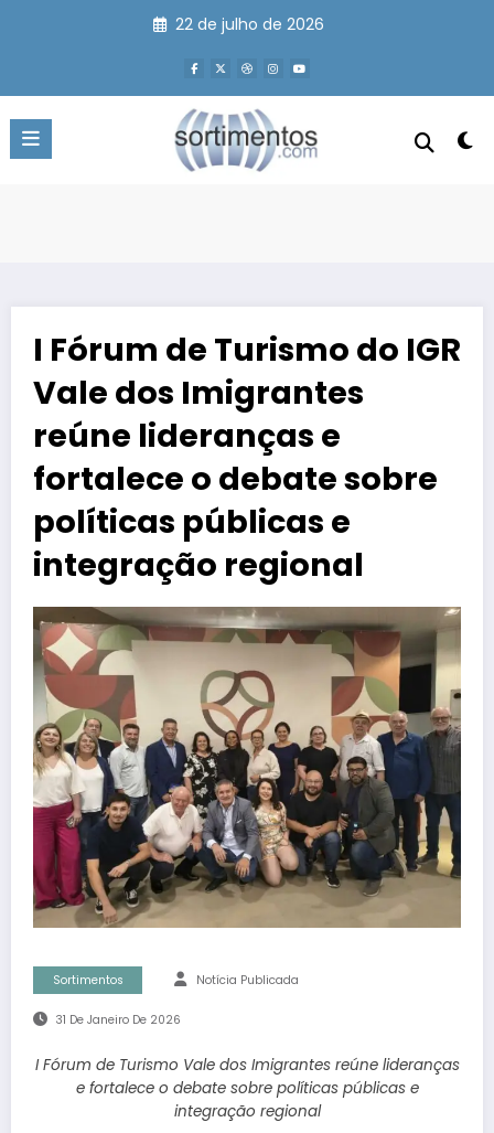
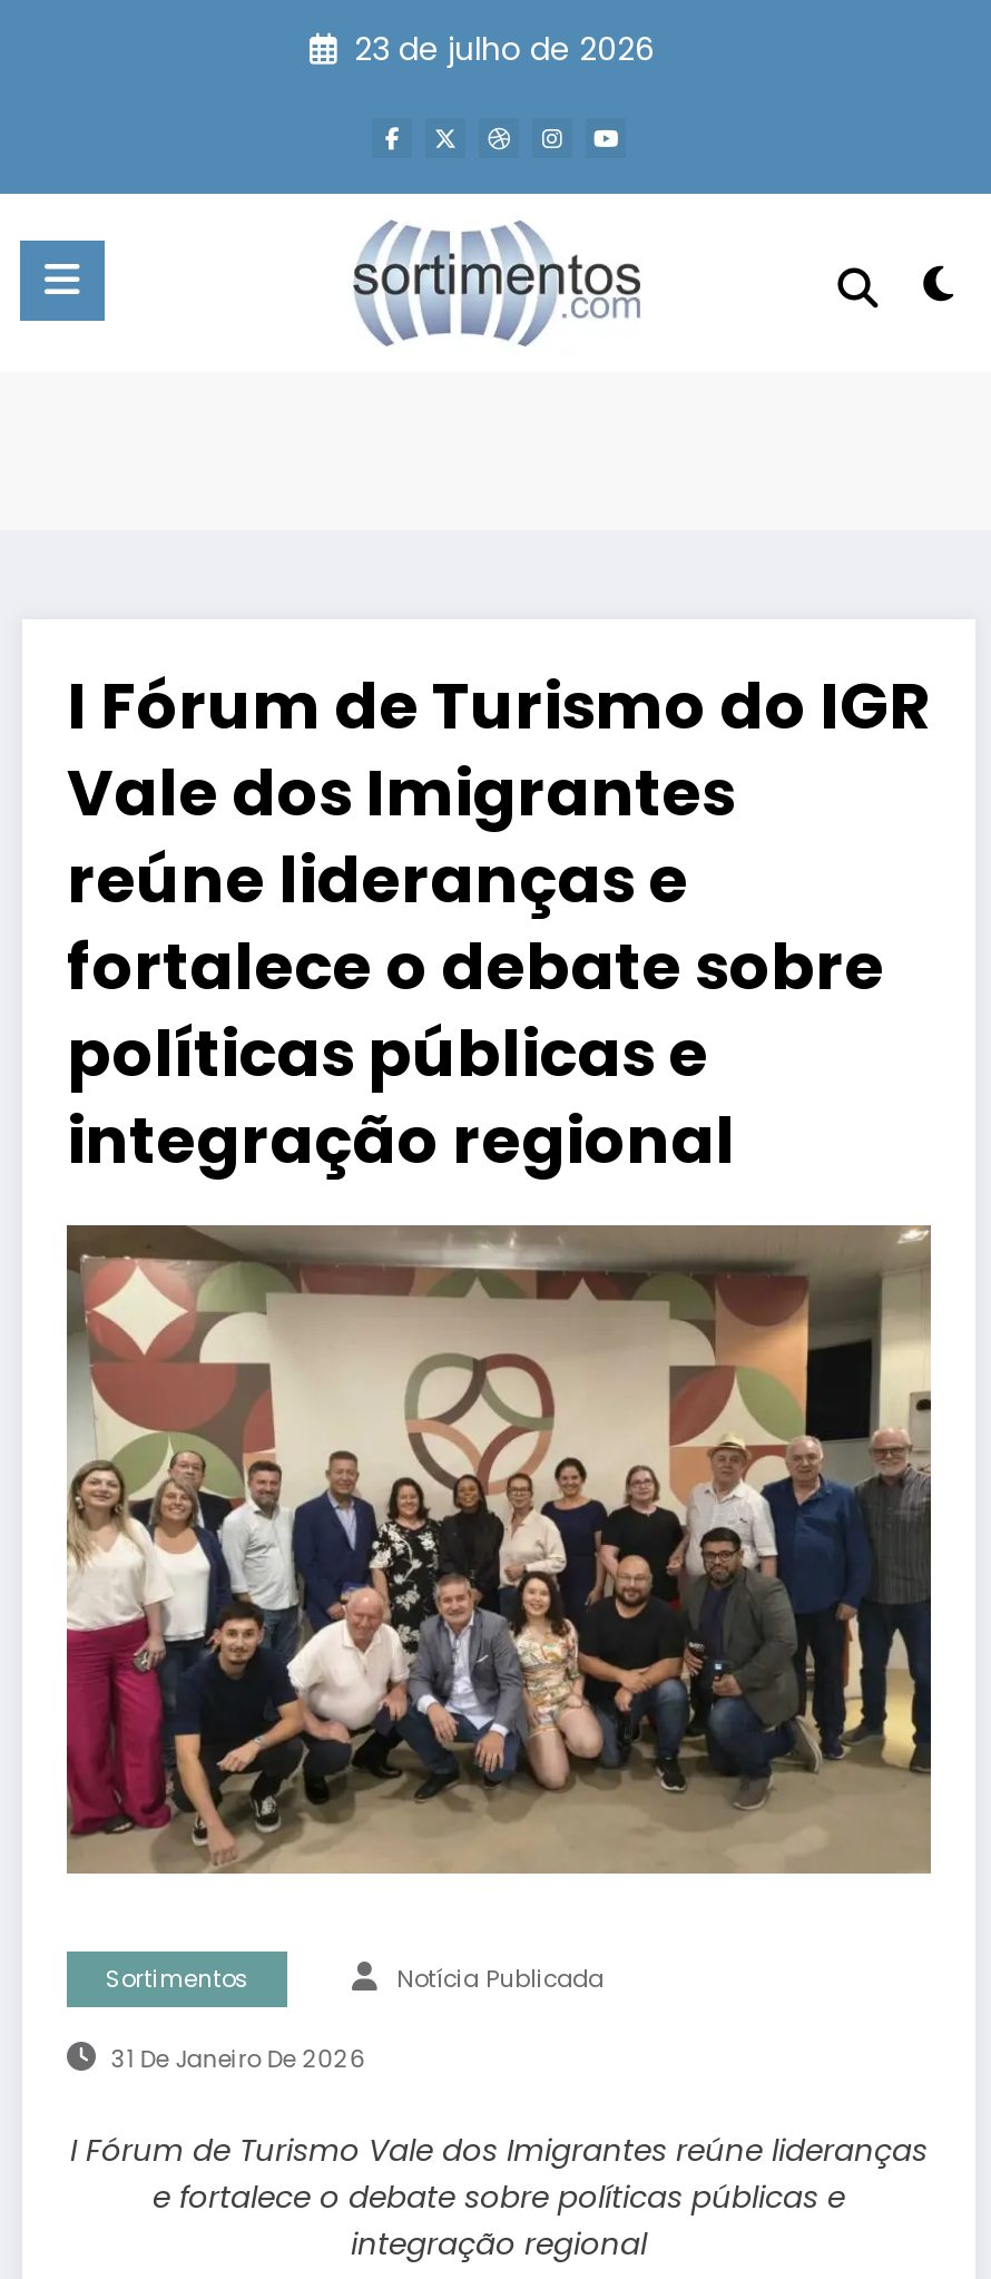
- 22 de julho de 2026
+ 23 de julho de 2026
